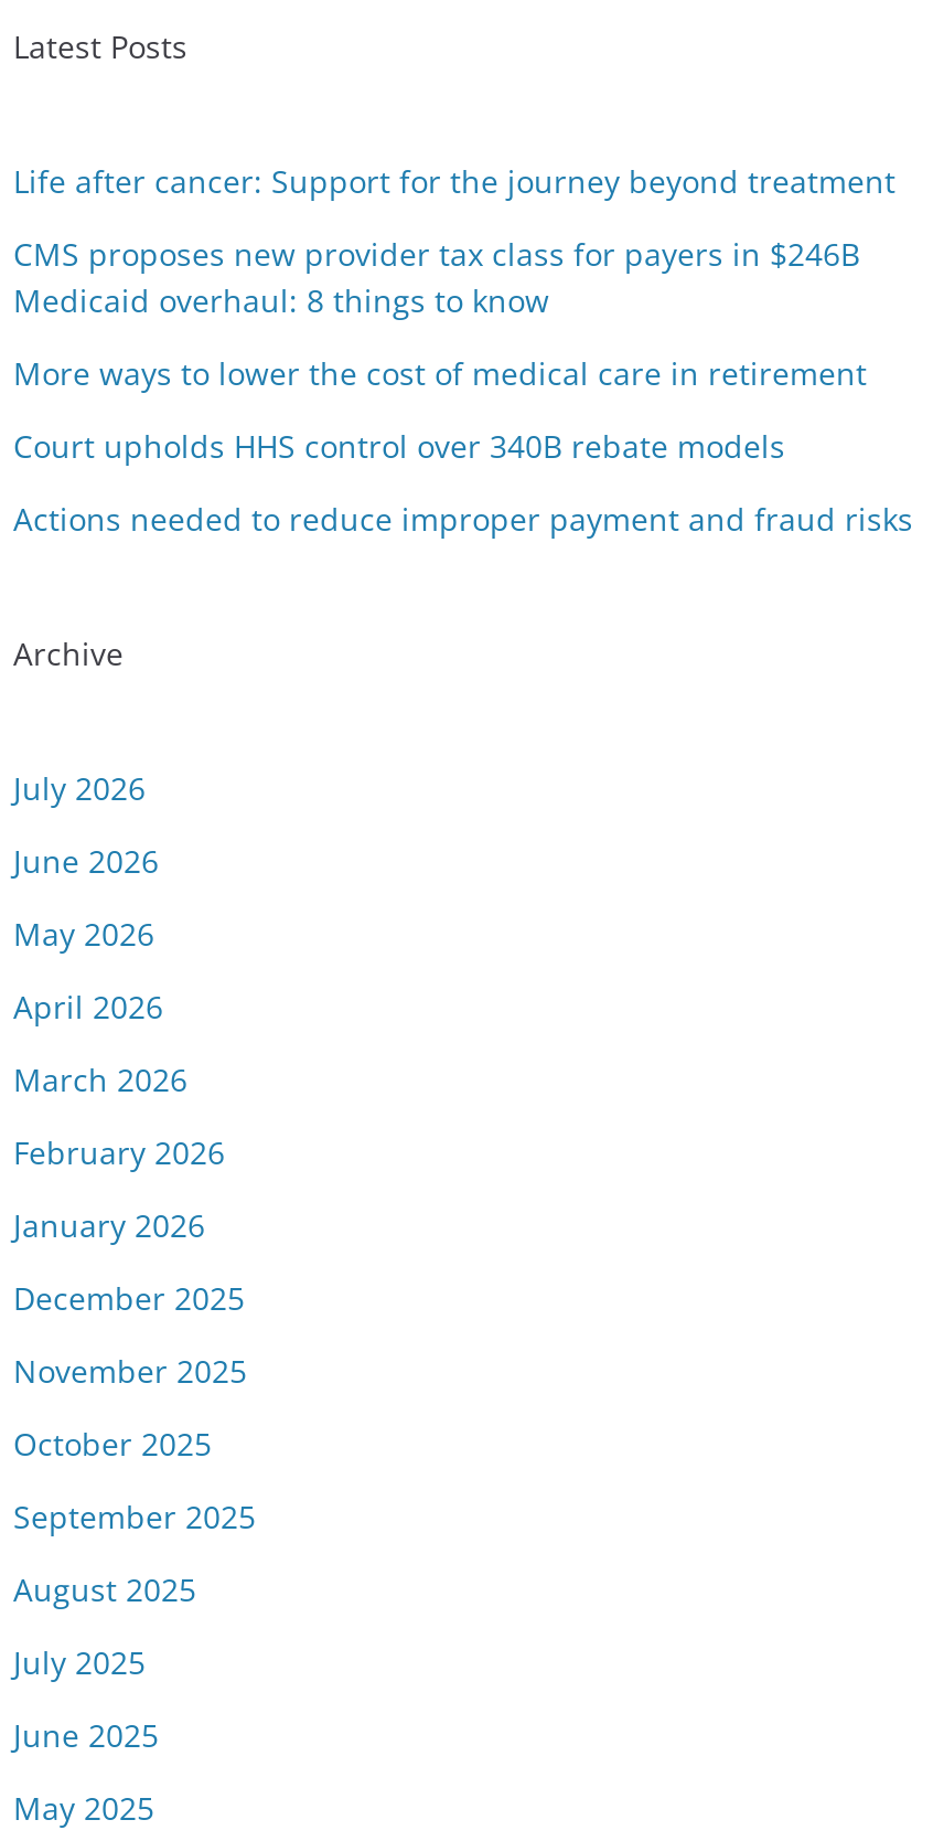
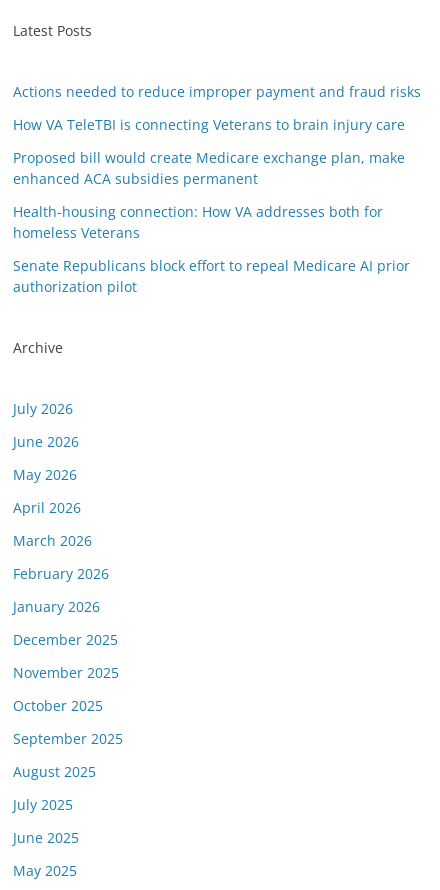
- Life after cancer: Support for the journey beyond treatment
- CMS proposes new provider tax class for payers in $246B
- Medicaid overhaul: 8 things to know
- More ways to lower the cost of medical care in retirement
- Court upholds HHS control over 340B rebate models

moved up: Actions needed to reduce improper payment and fraud risks

+ How VA TeleTBI is connecting Veterans to brain injury care
+ Proposed bill would create Medicare exchange plan, make
+ enhanced ACA subsidies permanent
+ Health-housing connection: How VA addresses both for
+ homeless Veterans
+ Senate Republicans block effort to repeal Medicare AI prior
+ authorization pilot
